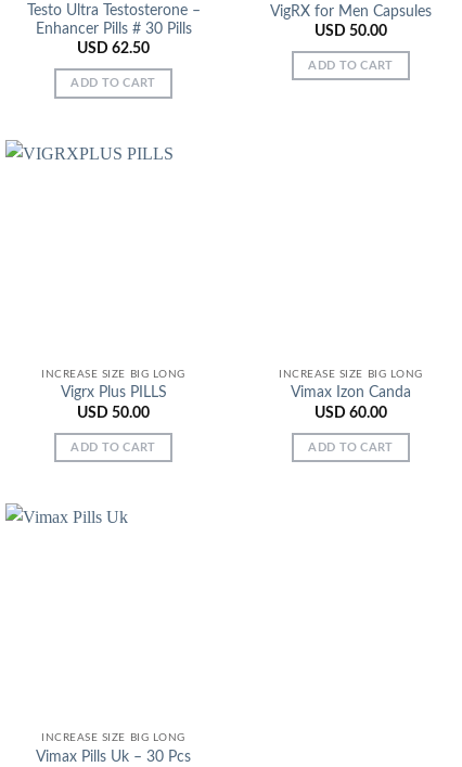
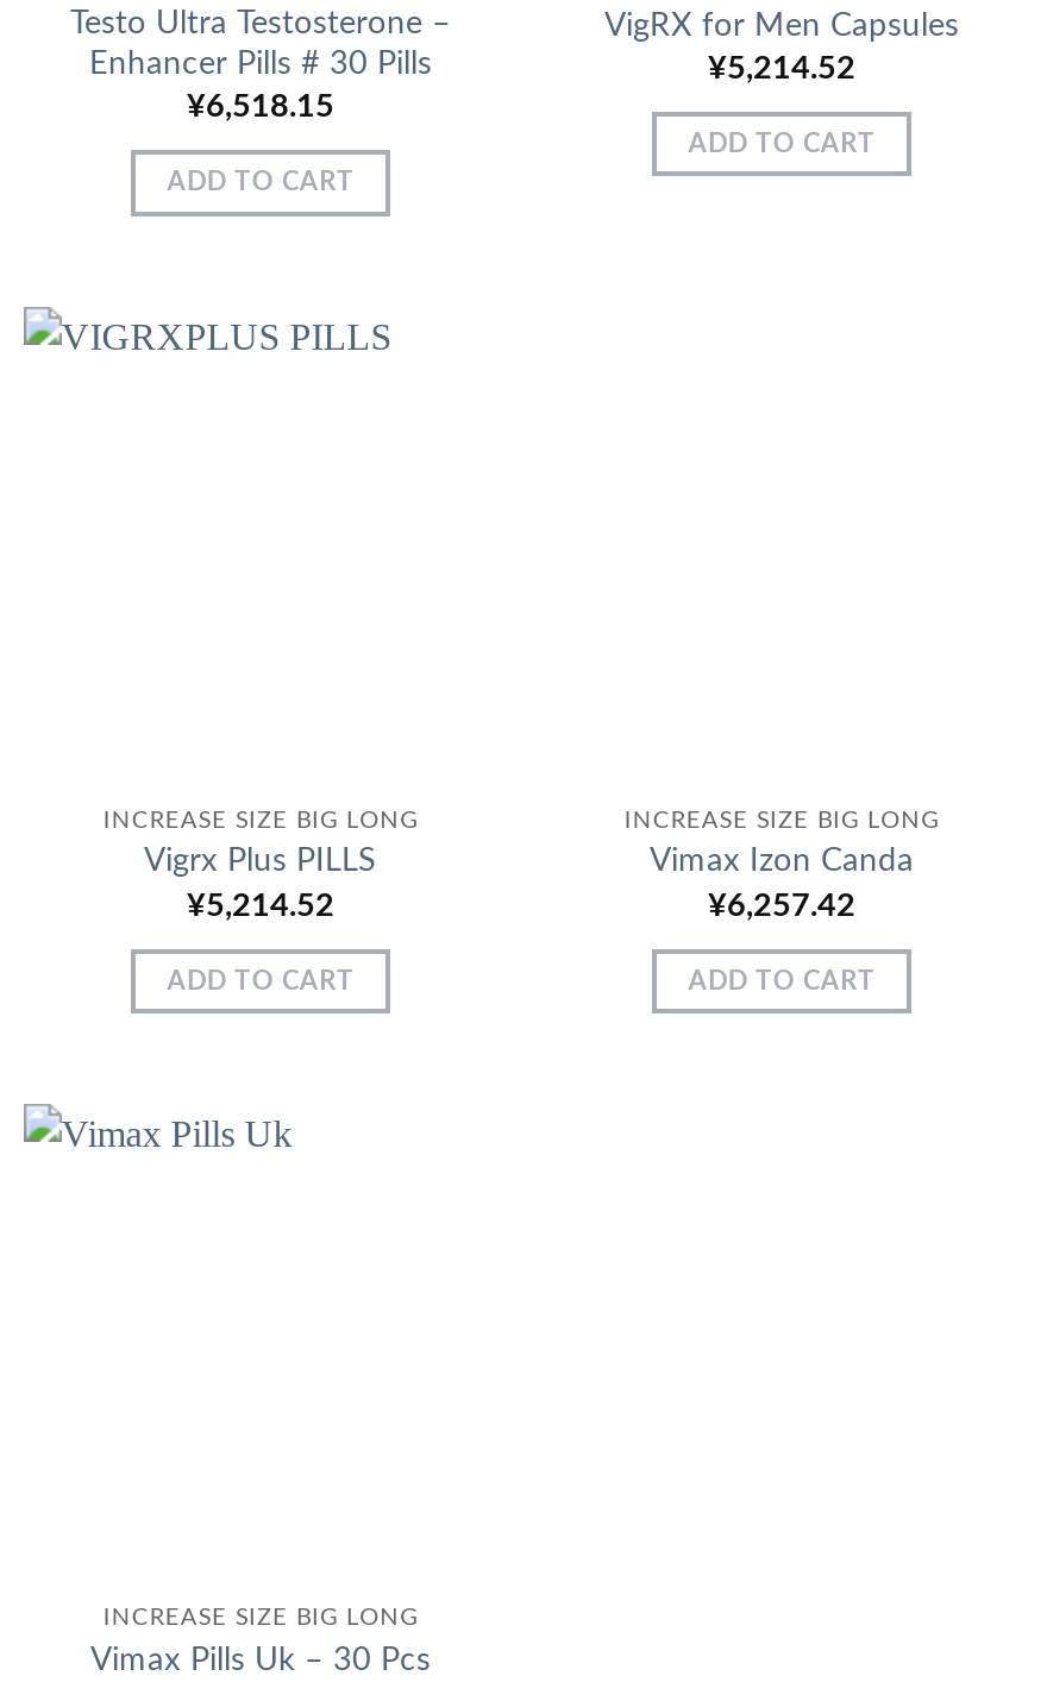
- USD 50.00
+ ¥5,214.52

- USD 62.50
+ ¥6,518.15

- USD 50.00
+ ¥5,214.52

- USD 60.00
+ ¥6,257.42
